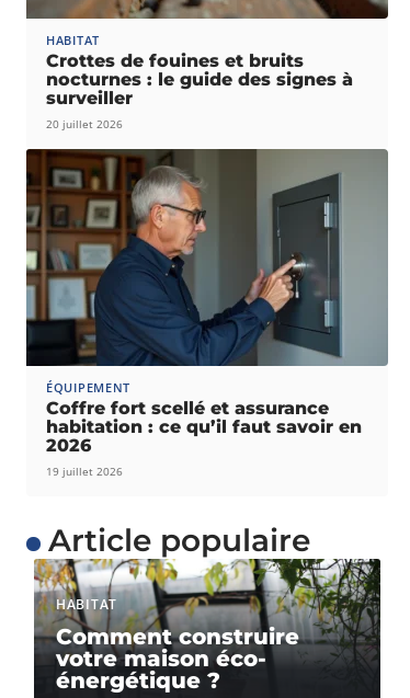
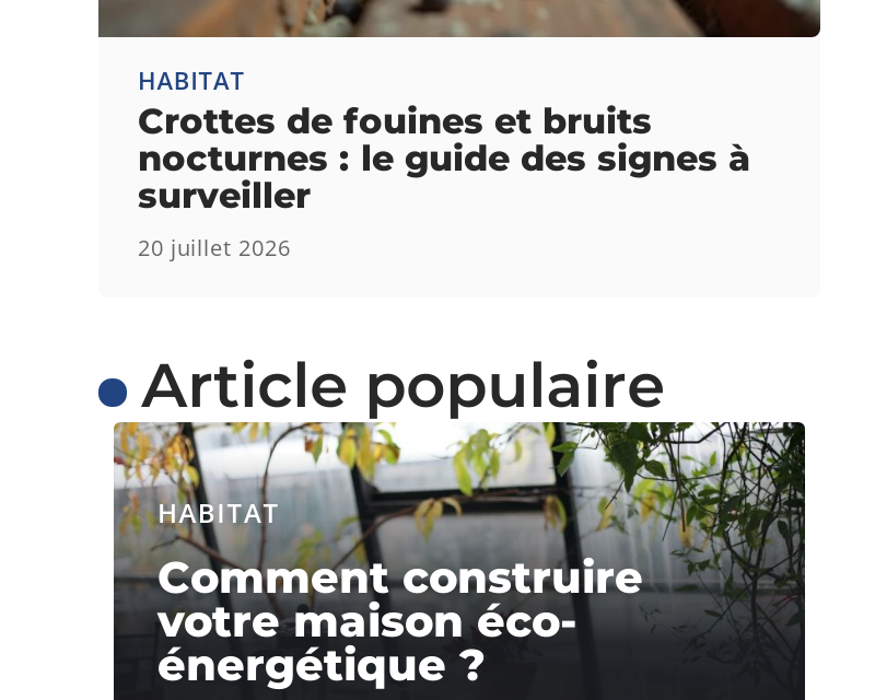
- [image]
- ÉQUIPEMENT
- Coffre fort scellé et assurance
- habitation : ce qu’il faut savoir en
- 2026
- 19 juillet 2026
